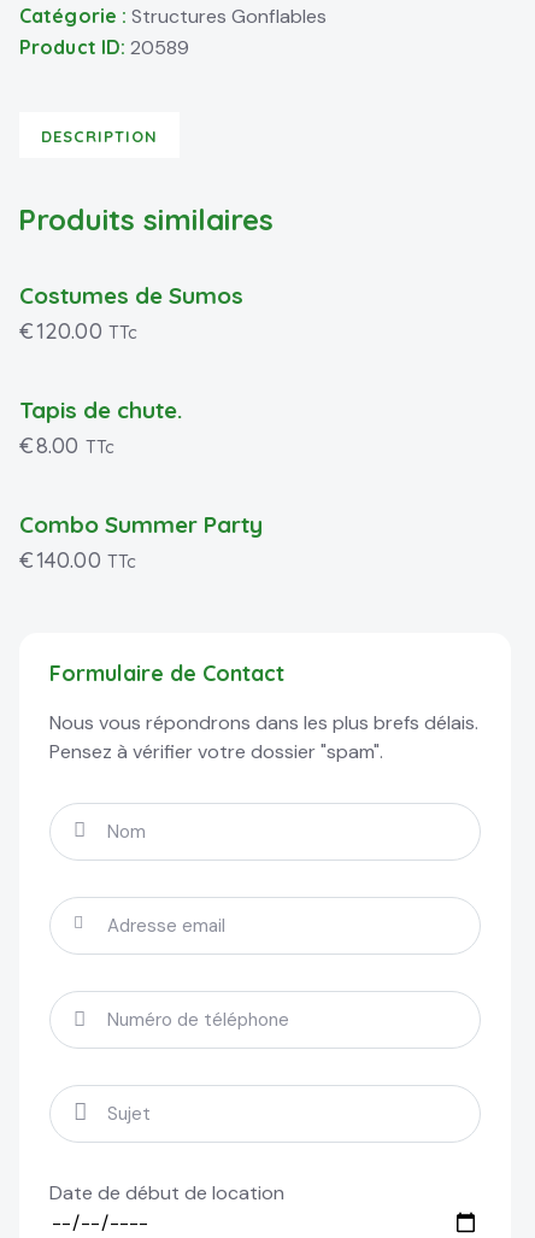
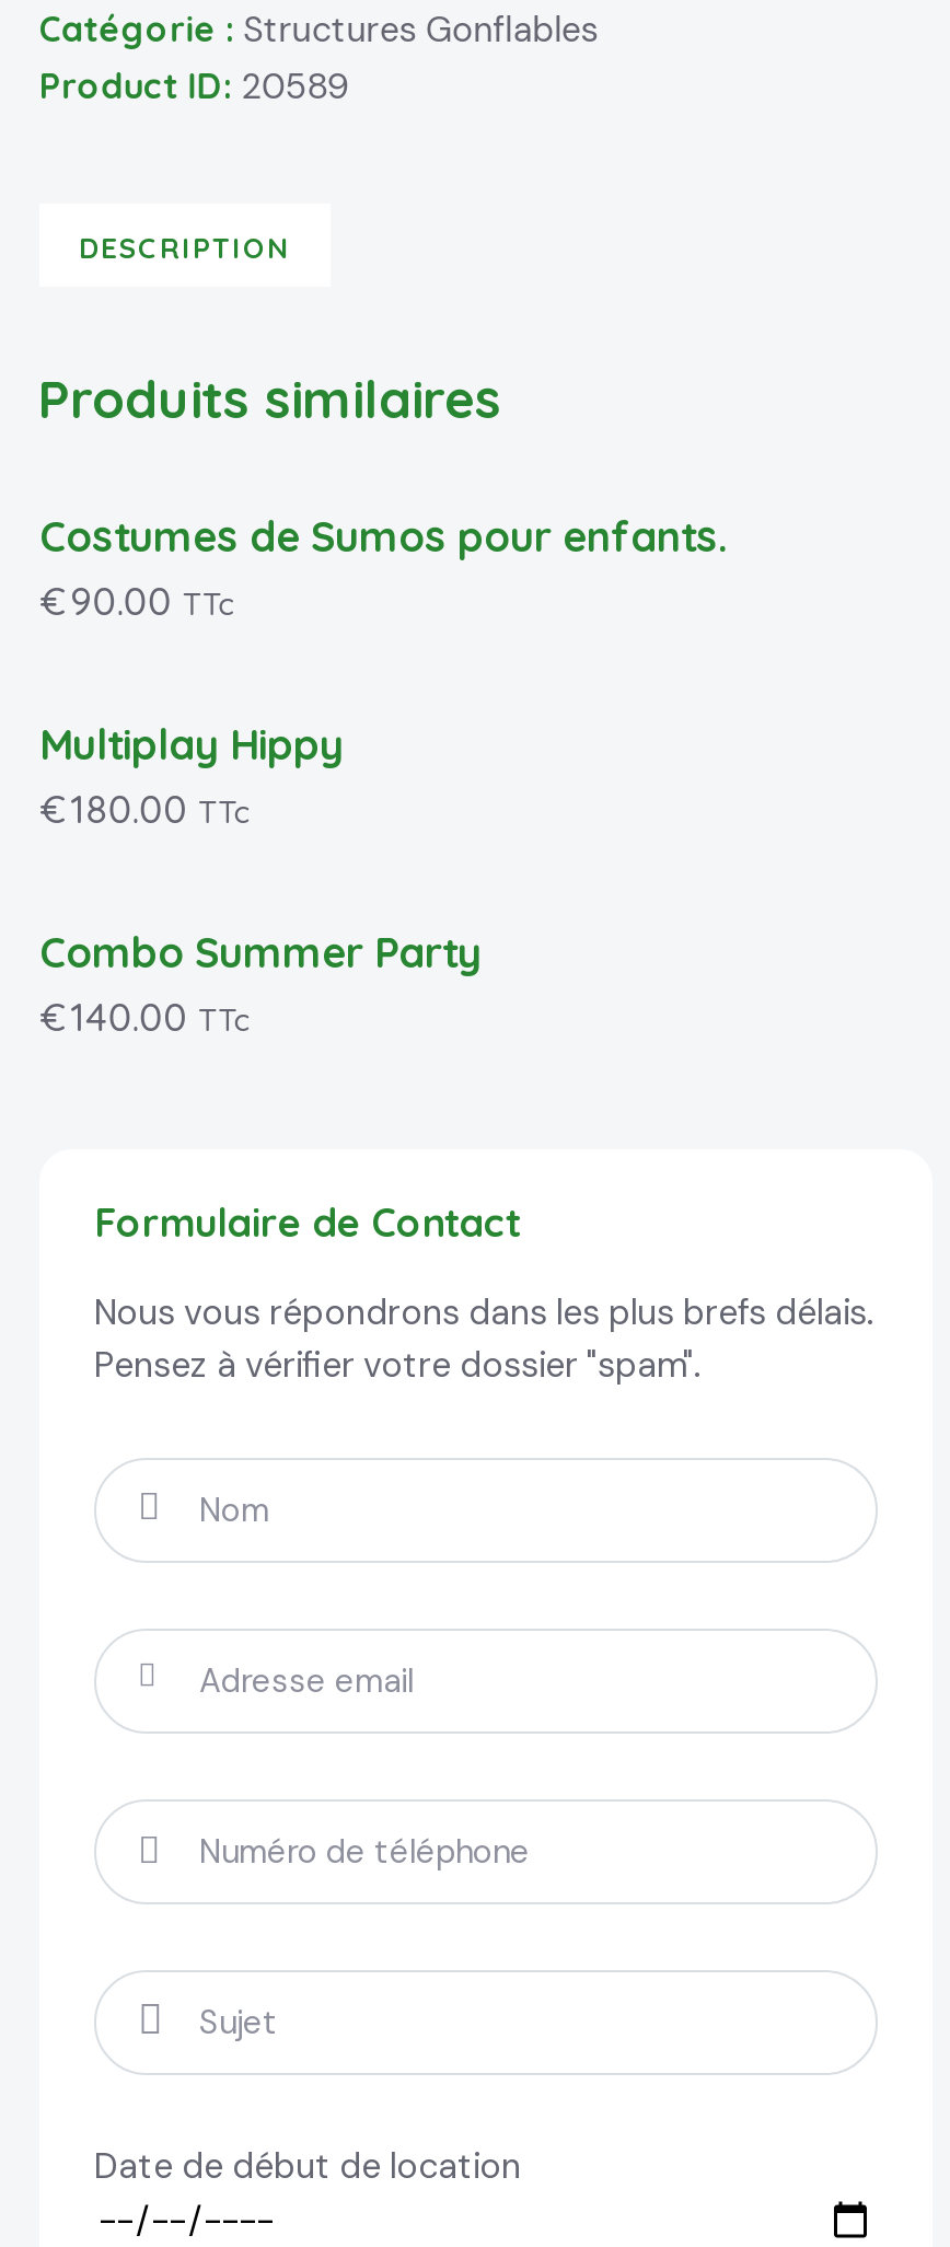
- Costumes de Sumos
- €120.00 TTc
+ Costumes de Sumos pour enfants.
+ €90.00 TTc

- Tapis de chute.
- €8.00 TTc
+ Multiplay Hippy
+ €180.00 TTc
